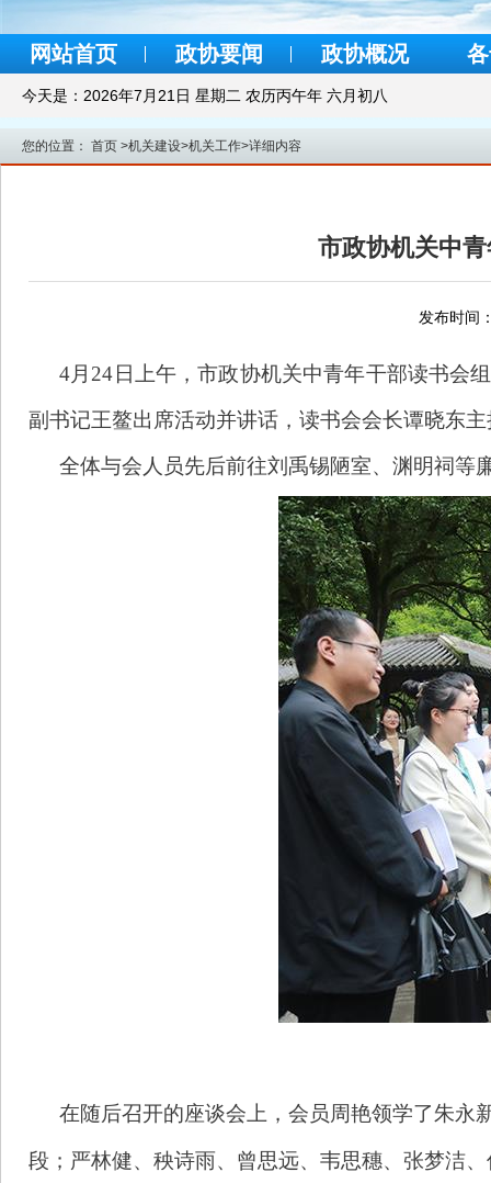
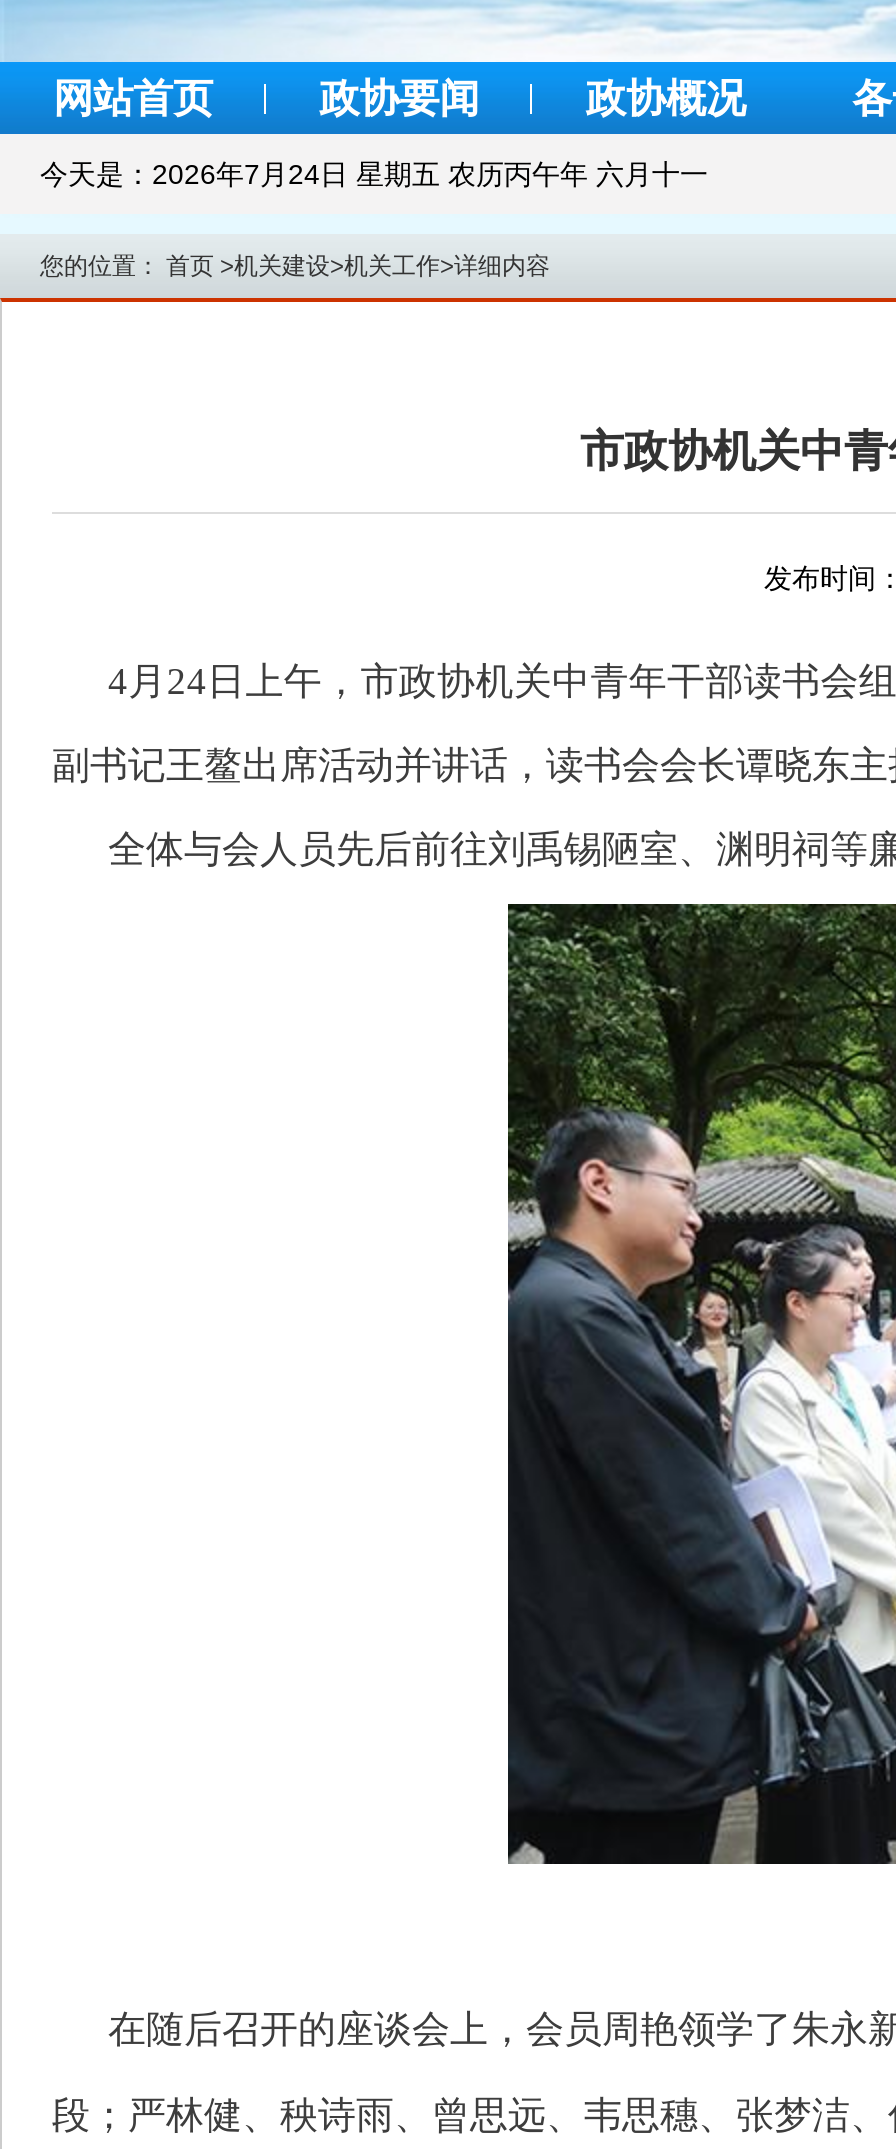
- 今天是：2026年7月21日 星期二 农历丙午年 六月初八
+ 今天是：2026年7月24日 星期五 农历丙午年 六月十一
